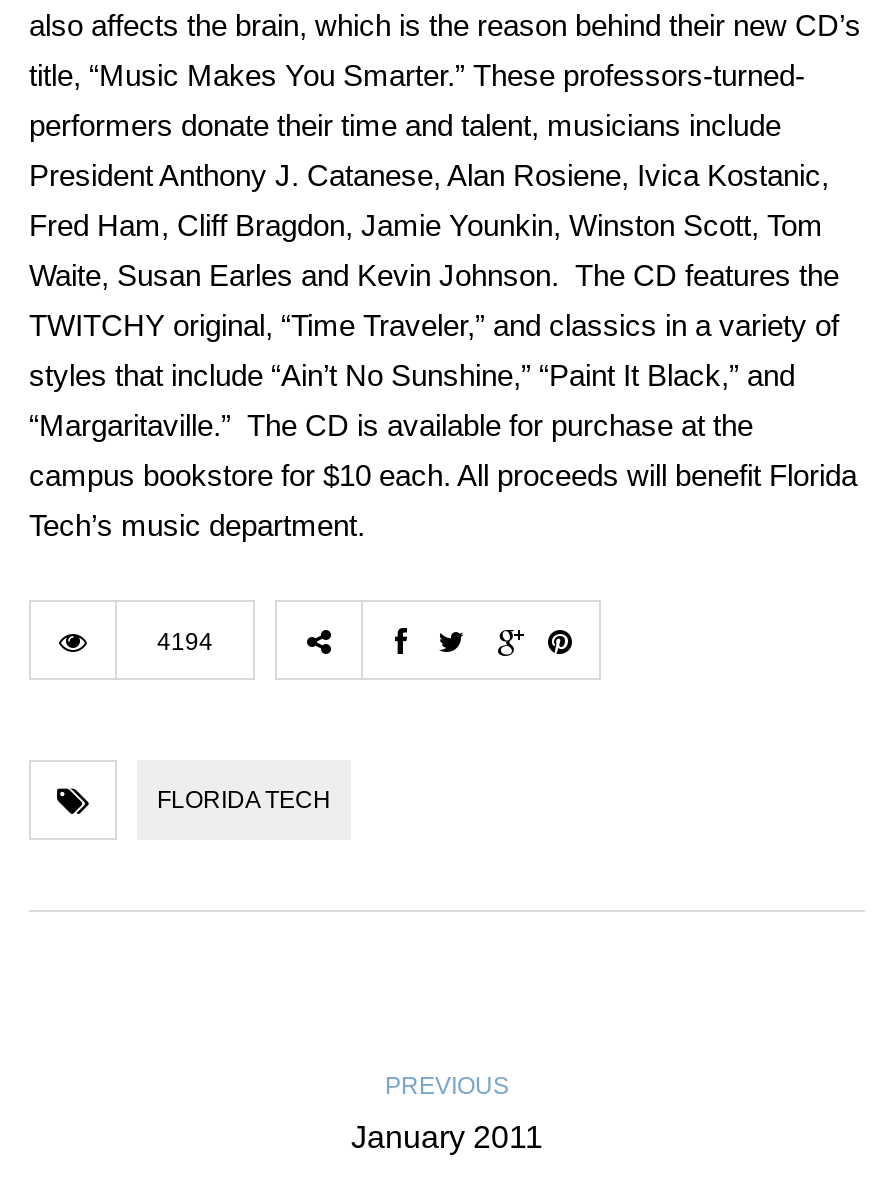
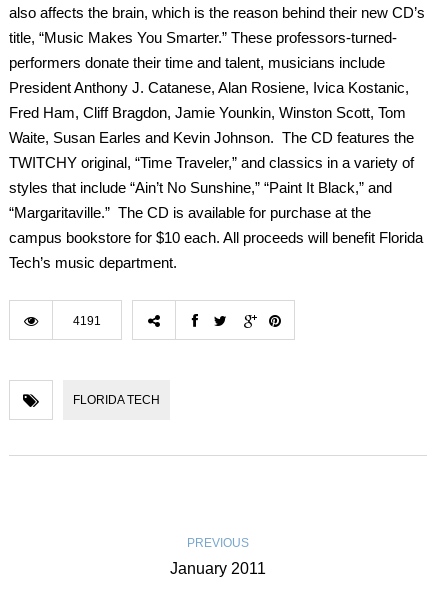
- 4194
+ 4191
